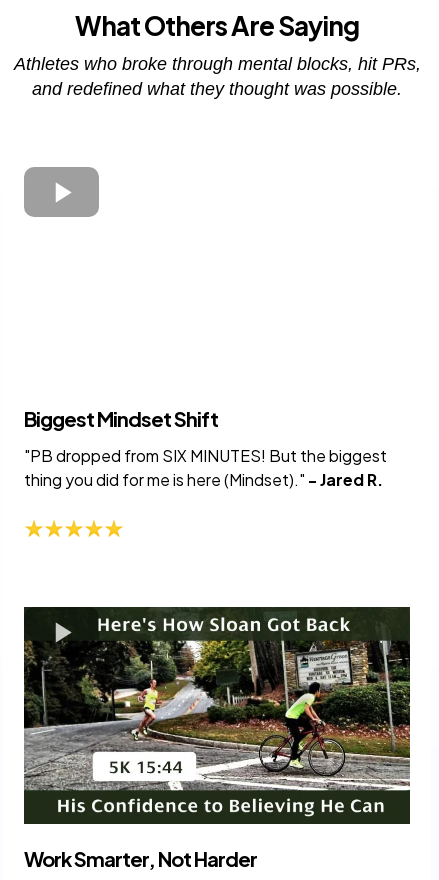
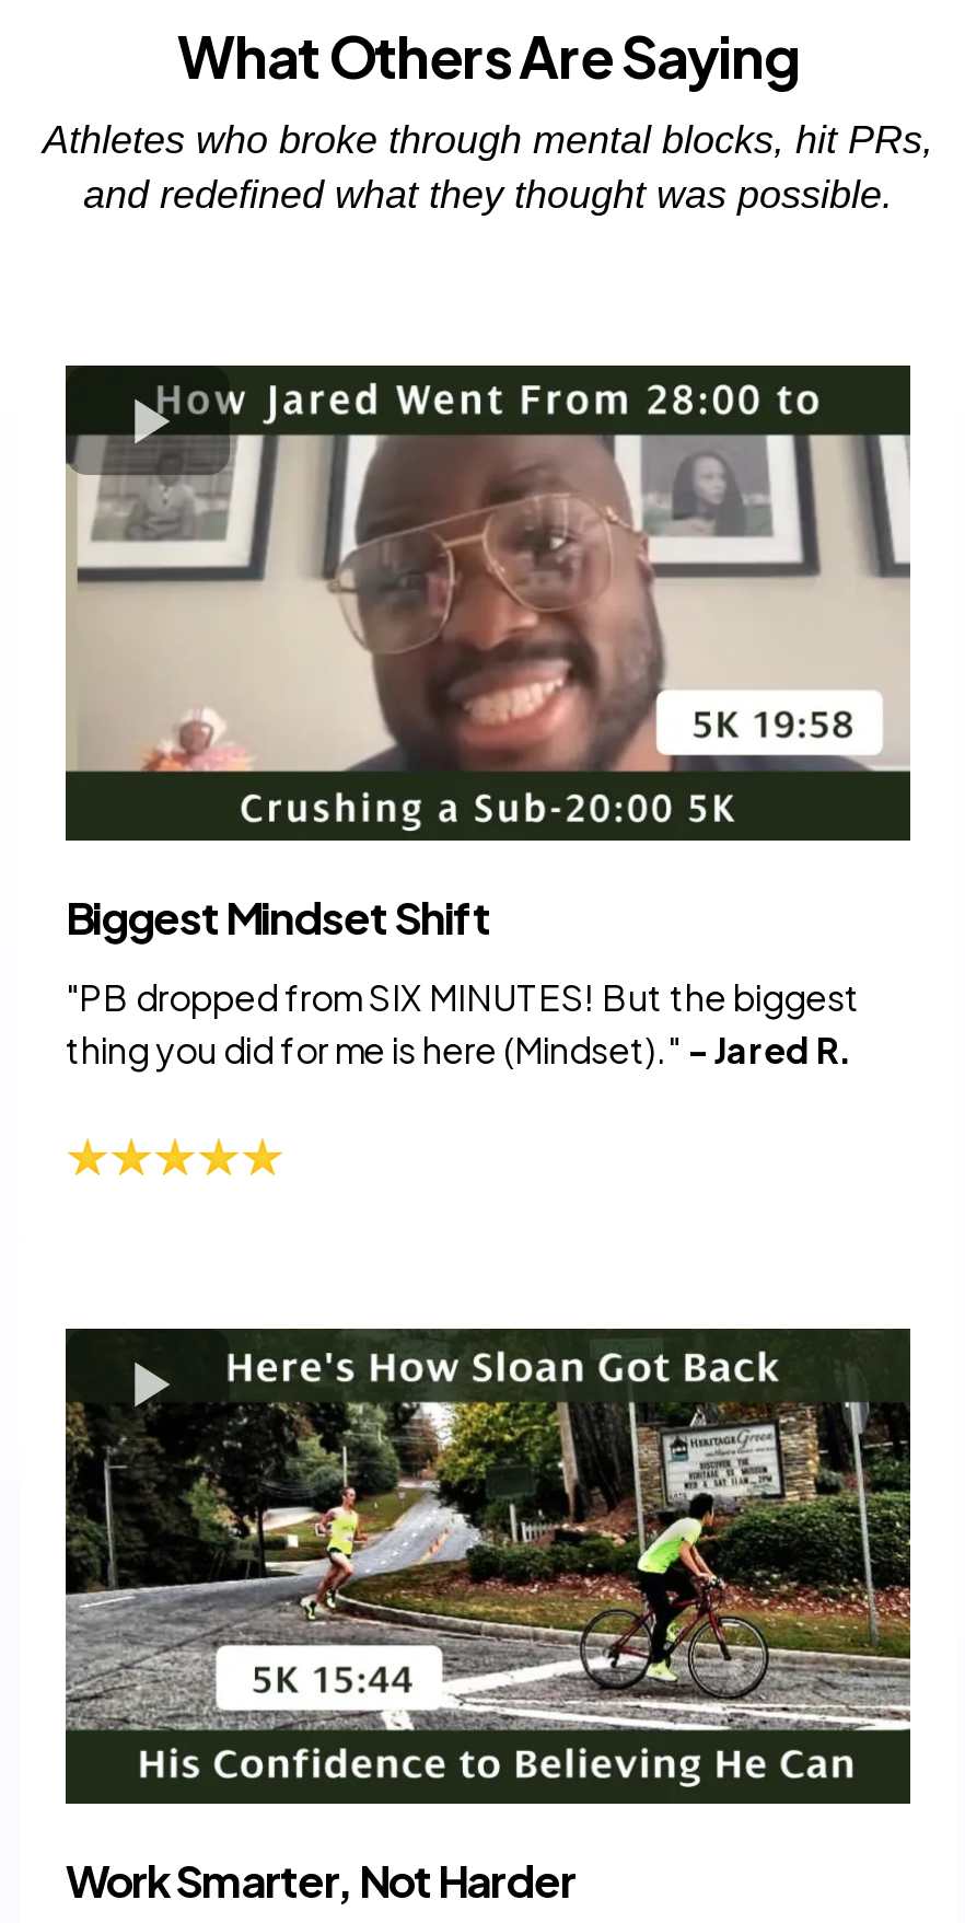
+ [image]
